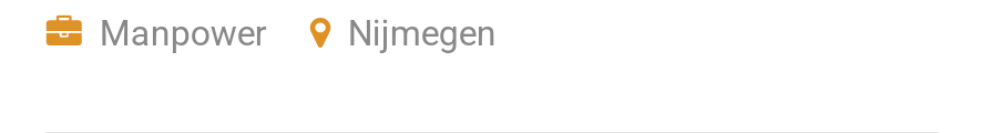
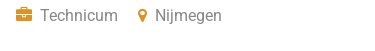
- Manpower
+ Technicum
